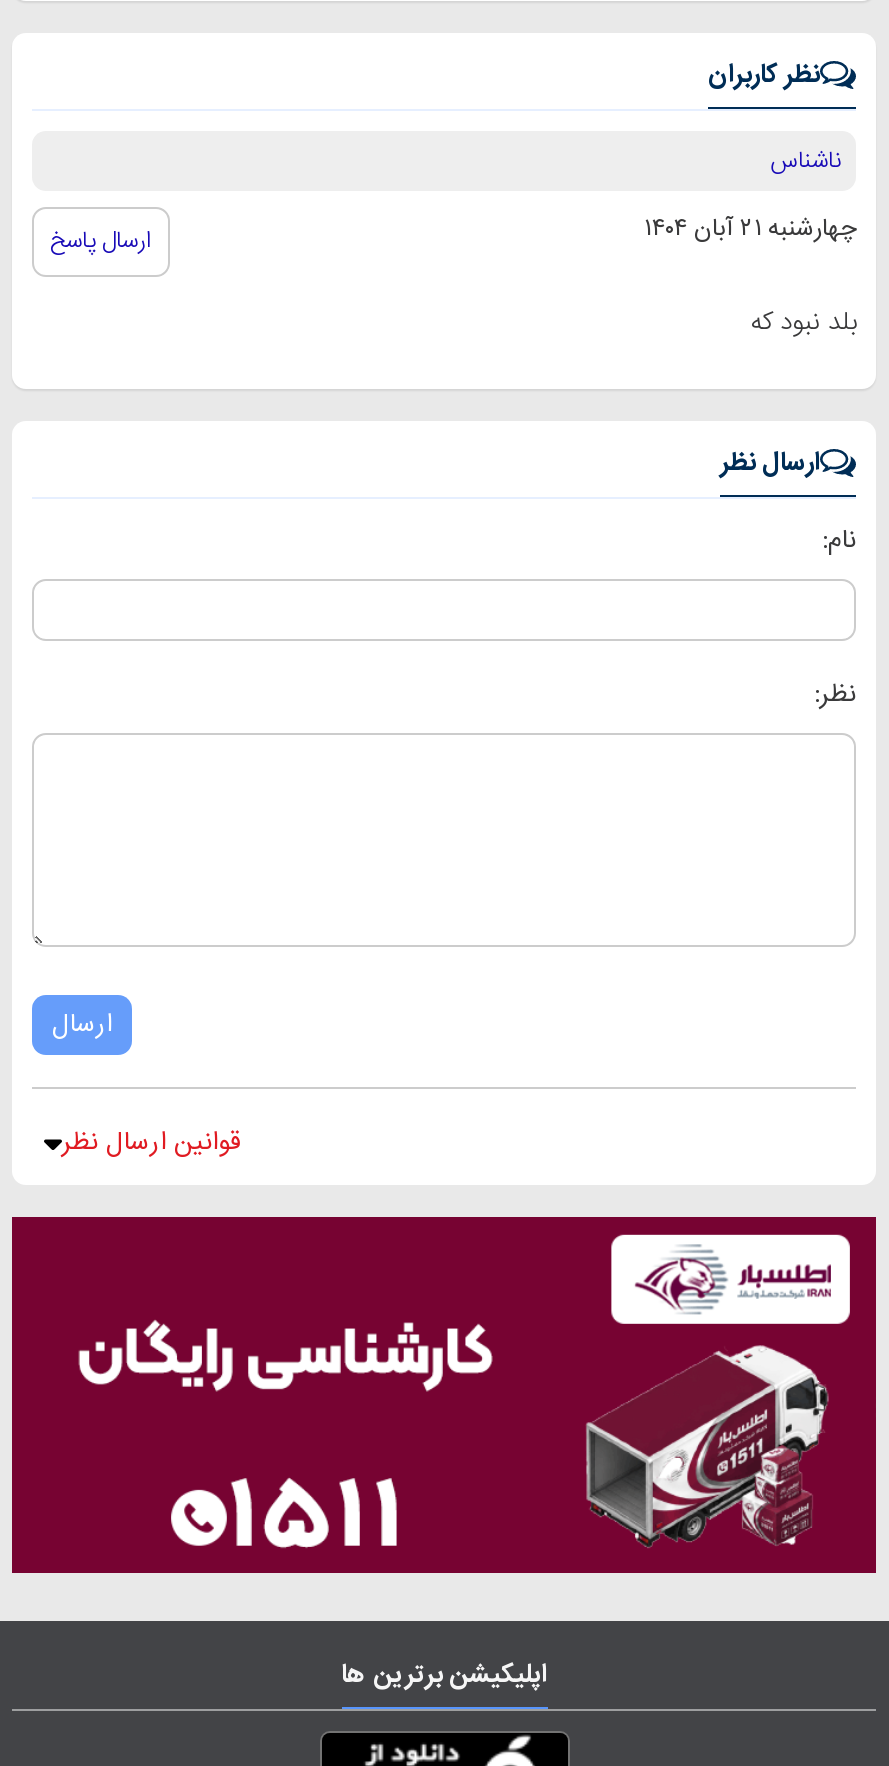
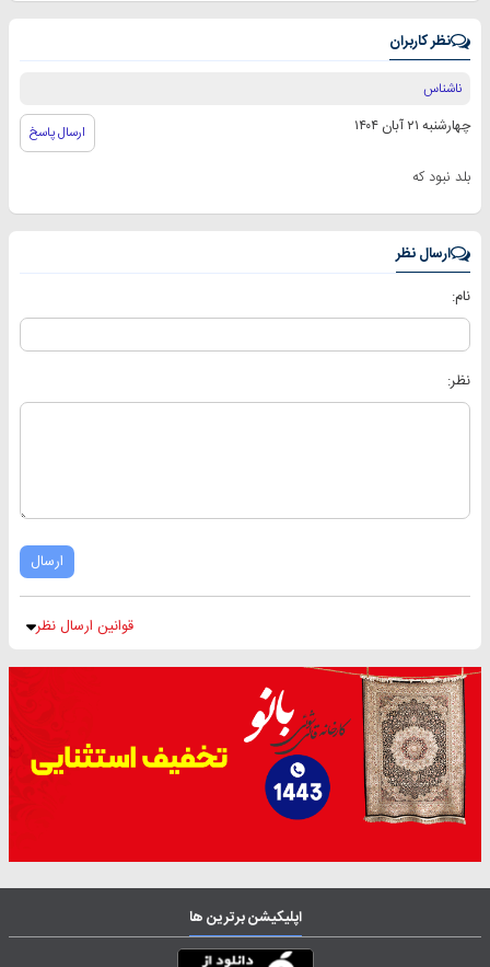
- [image]
+ [image]
